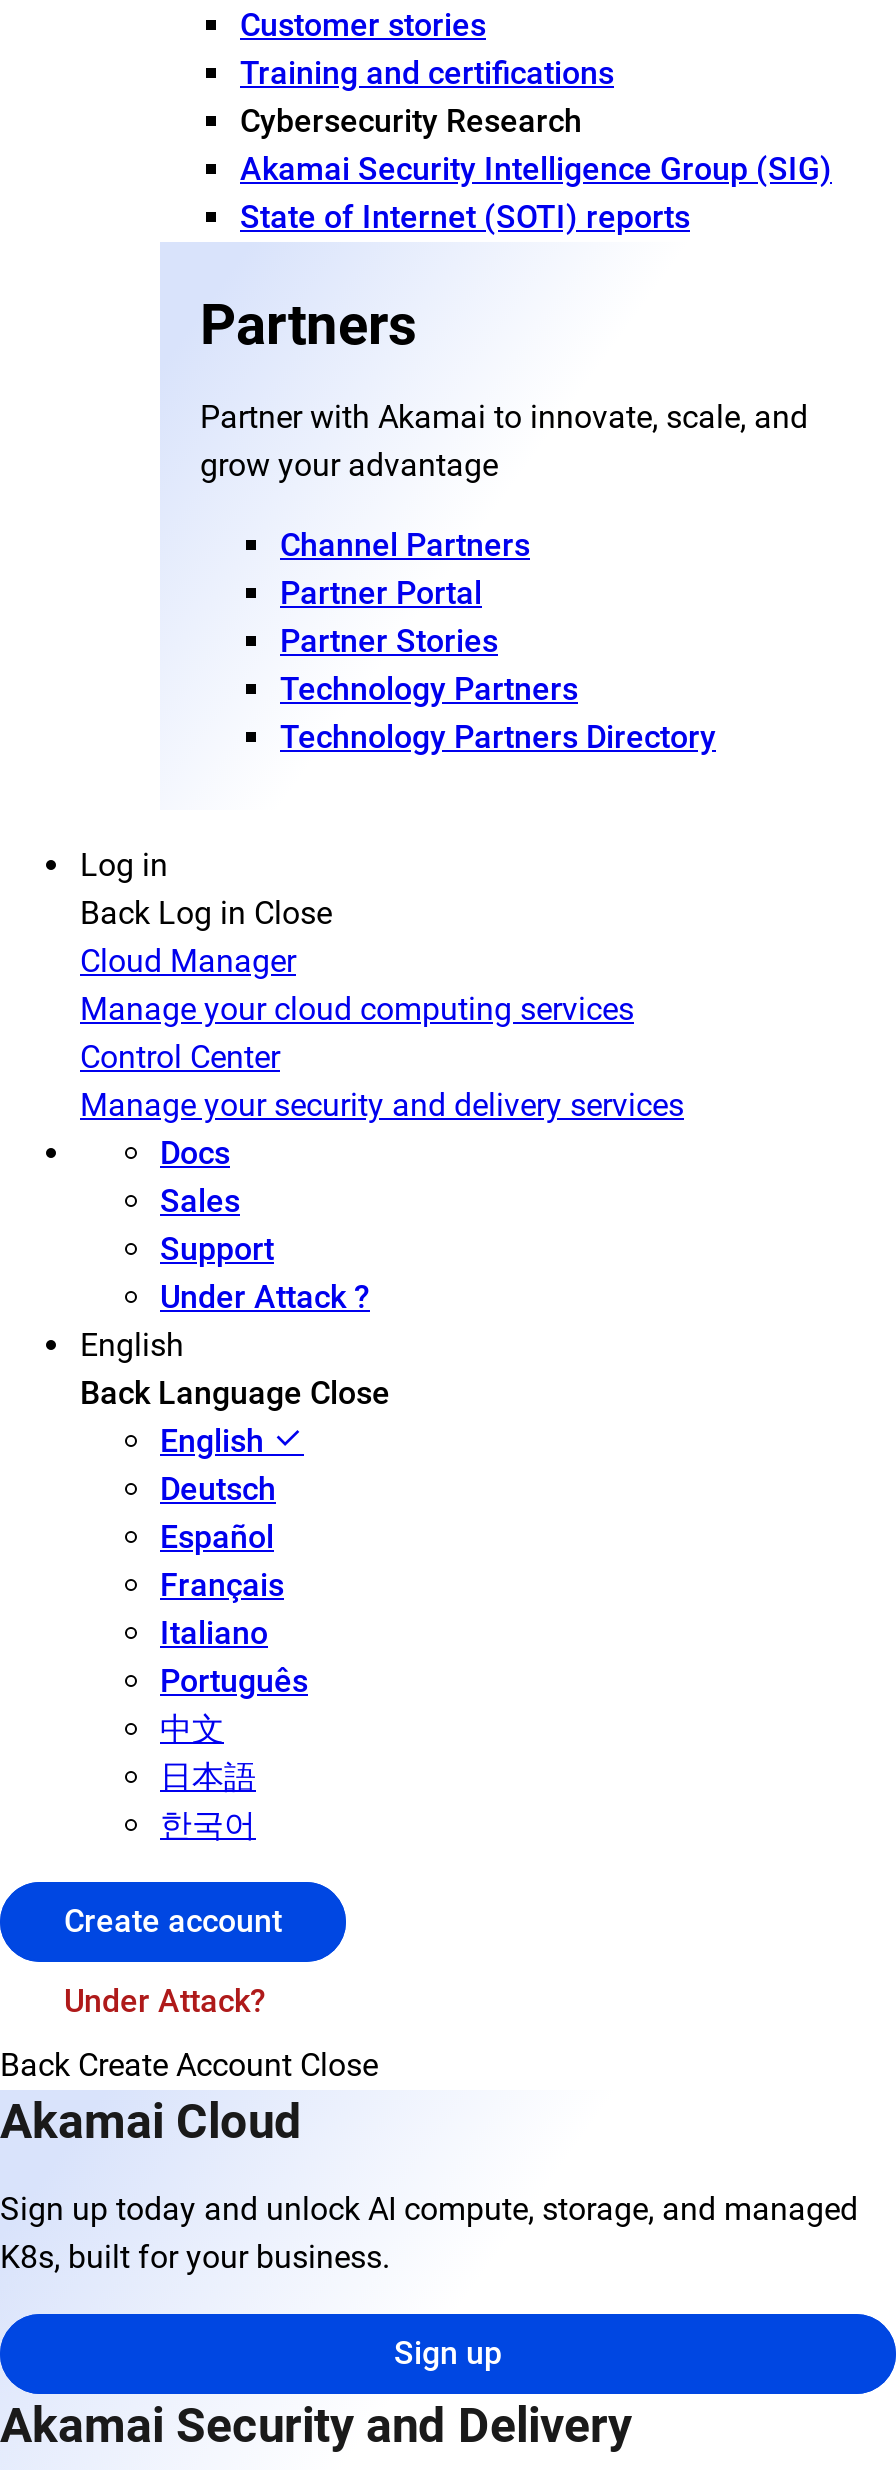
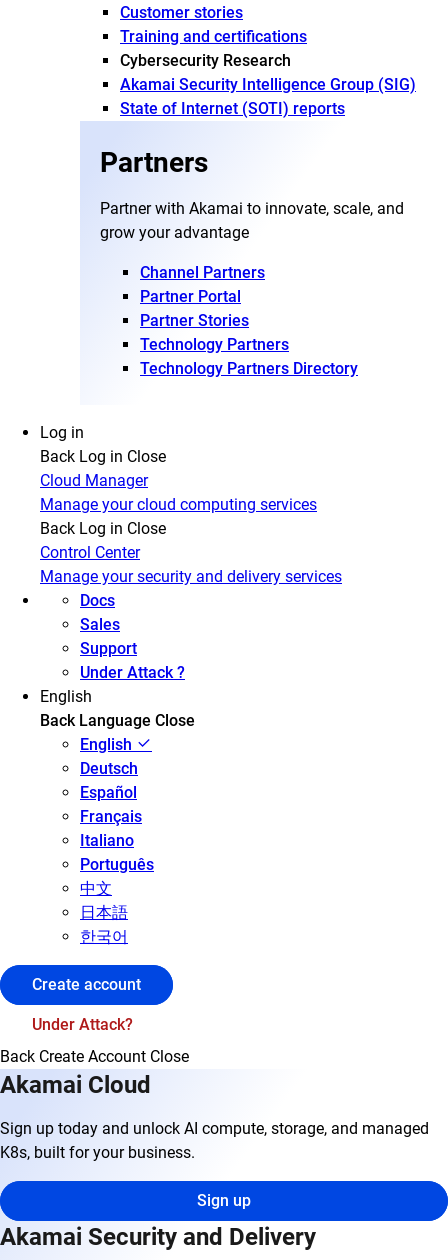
+ Back Log in Close
